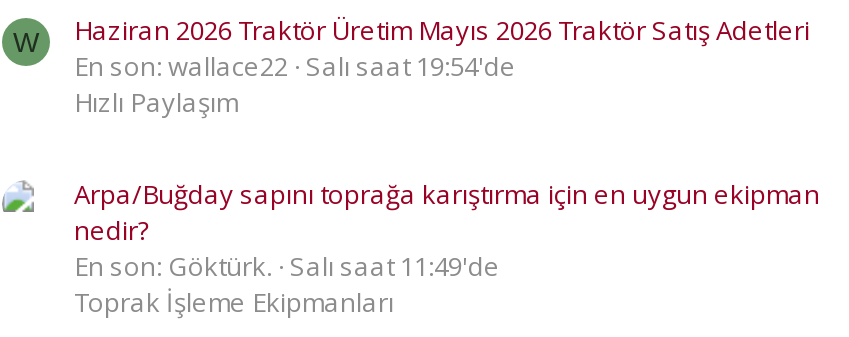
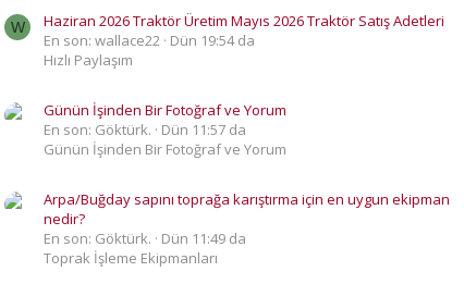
- En son: wallace22 Salı saat 19:54'de
+ En son: wallace22 Dün 19:54 da

+ Günün İşinden Bir Fotoğraf ve Yorum
+ En son: Göktürk. Dün 11:57 da
+ Günün İşinden Bir Fotoğraf ve Yorum

- En son: Göktürk. Salı saat 11:49'de
+ En son: Göktürk. Dün 11:49 da
